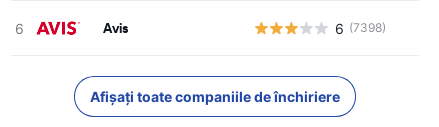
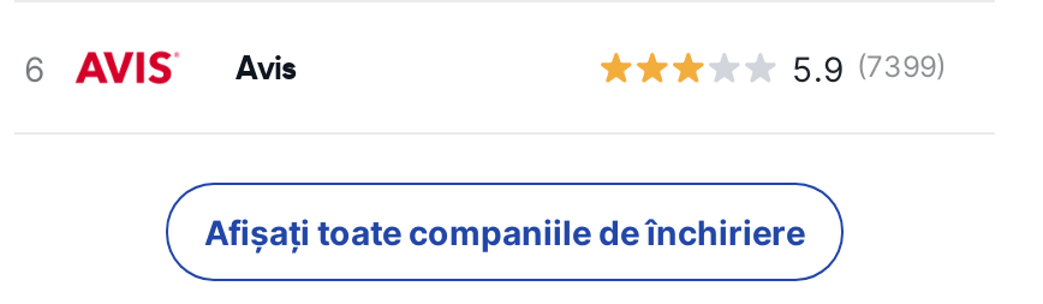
- 6 (7398)
+ 5.9 (7399)
